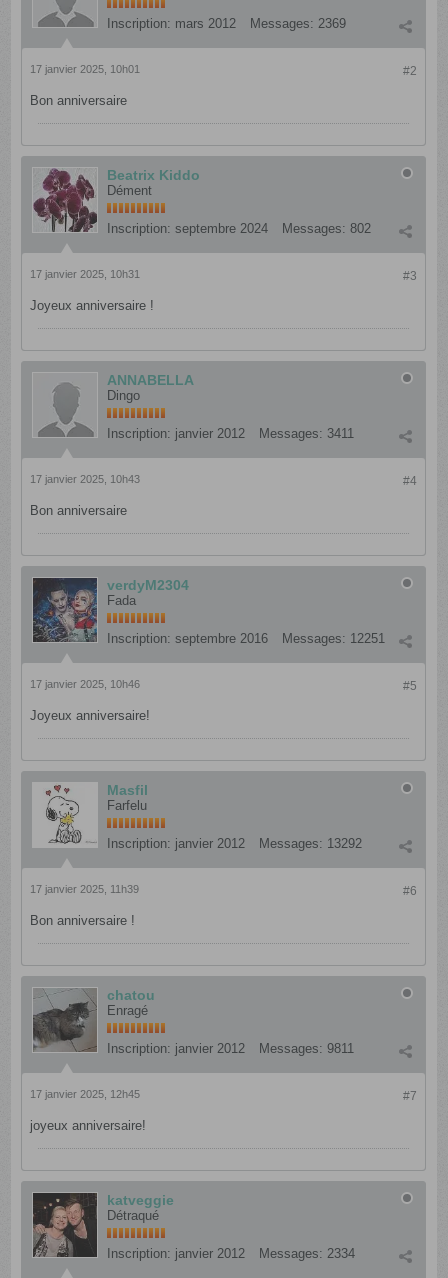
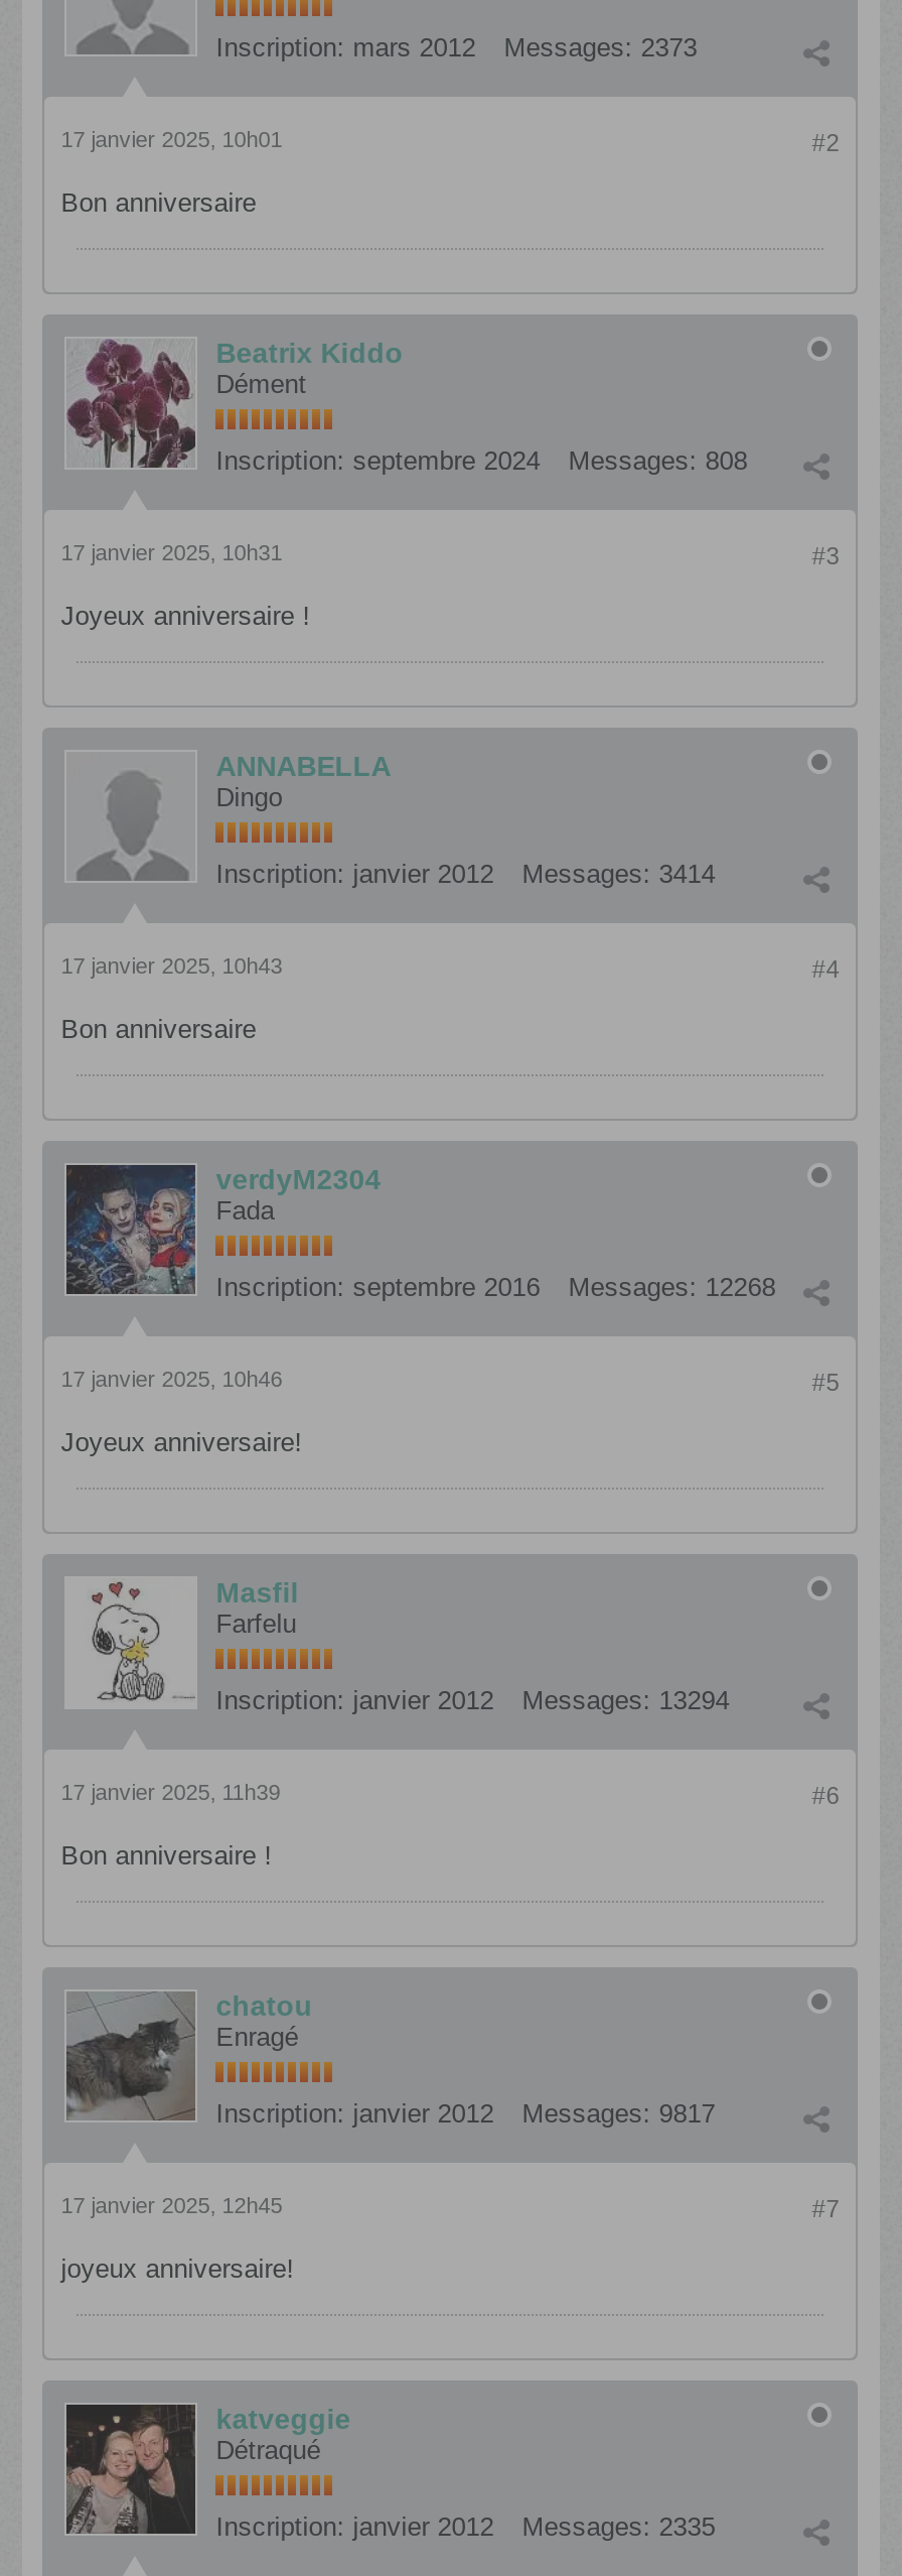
- Inscription: mars 2012 Messages: 2369
+ Inscription: mars 2012 Messages: 2373

- Inscription: septembre 2024 Messages: 802
+ Inscription: septembre 2024 Messages: 808

- Inscription: janvier 2012 Messages: 3411
+ Inscription: janvier 2012 Messages: 3414

- Inscription: septembre 2016 Messages: 12251
+ Inscription: septembre 2016 Messages: 12268

- Inscription: janvier 2012 Messages: 13292
+ Inscription: janvier 2012 Messages: 13294

- Inscription: janvier 2012 Messages: 9811
+ Inscription: janvier 2012 Messages: 9817

- Inscription: janvier 2012 Messages: 2334
+ Inscription: janvier 2012 Messages: 2335
